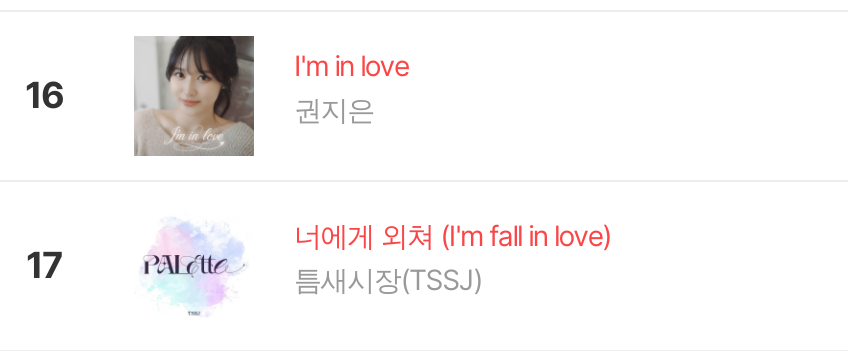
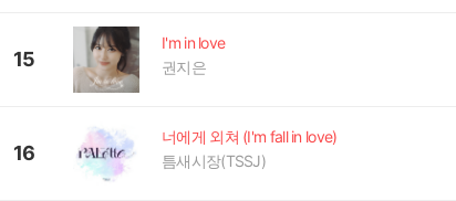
- 16
+ 15

- 17
+ 16
